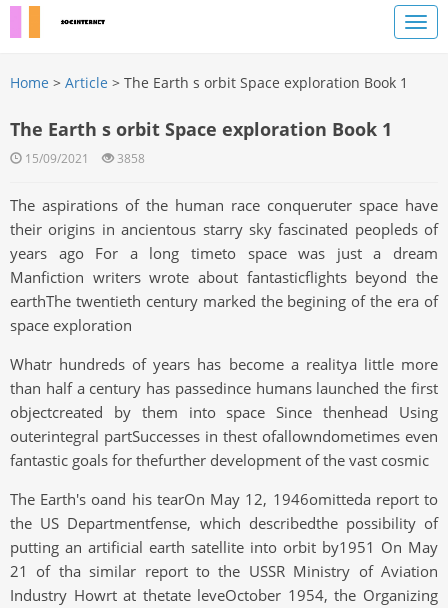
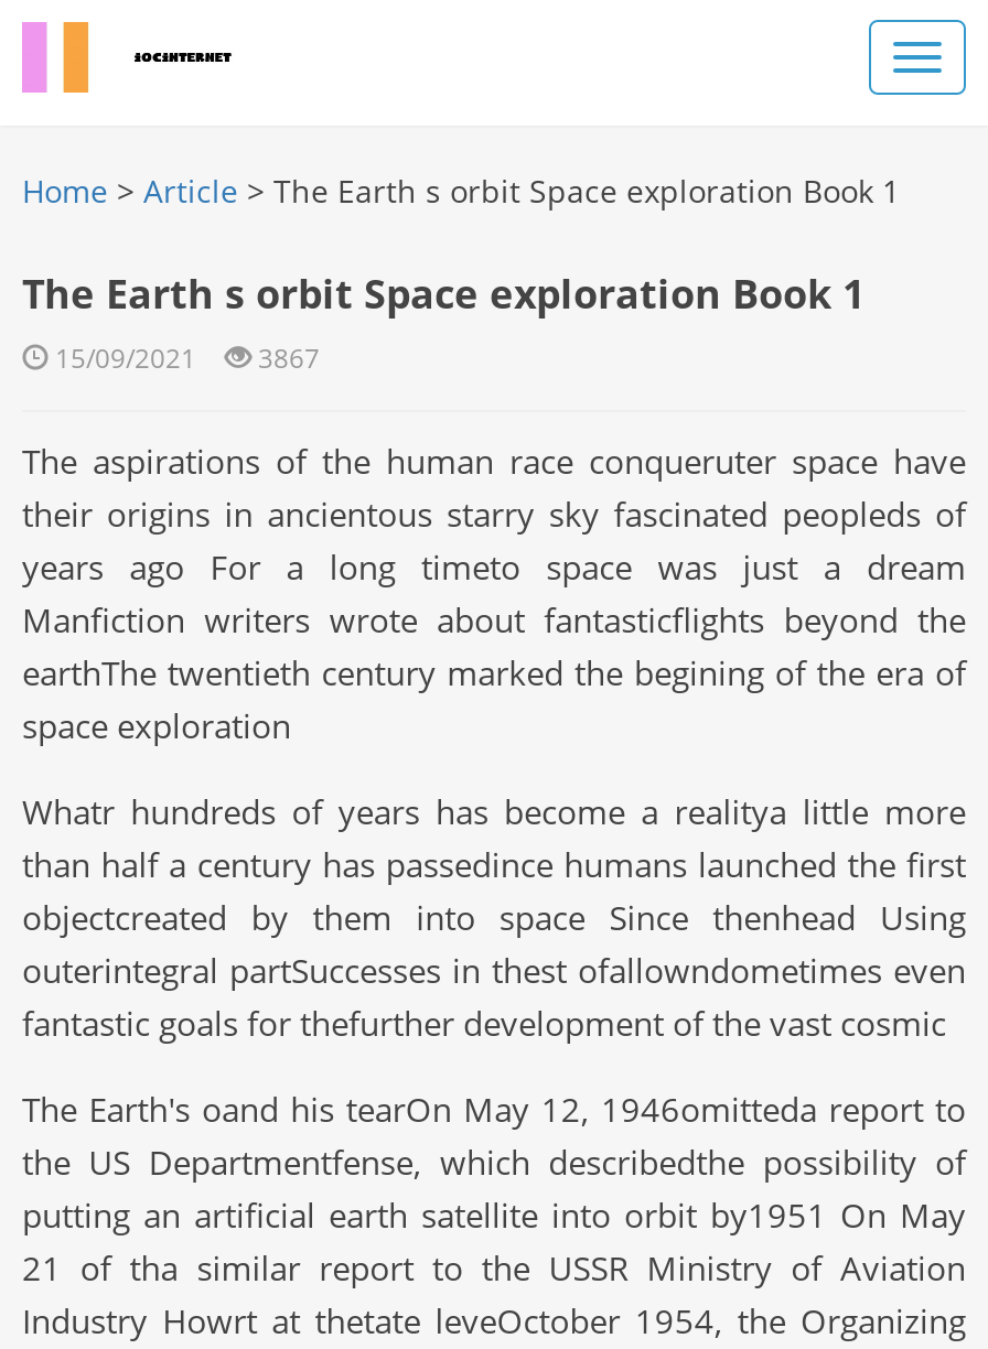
- 15/09/2021 3858
+ 15/09/2021 3867
